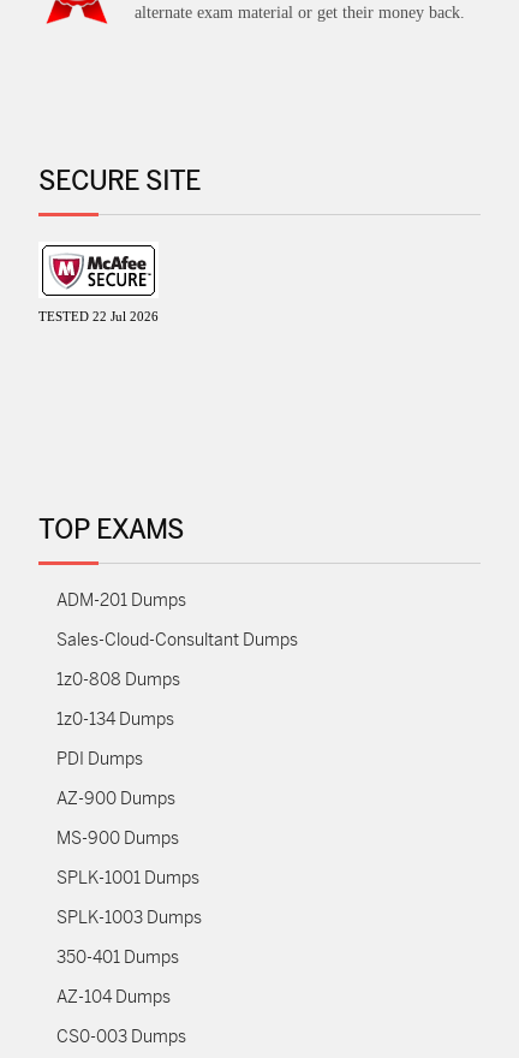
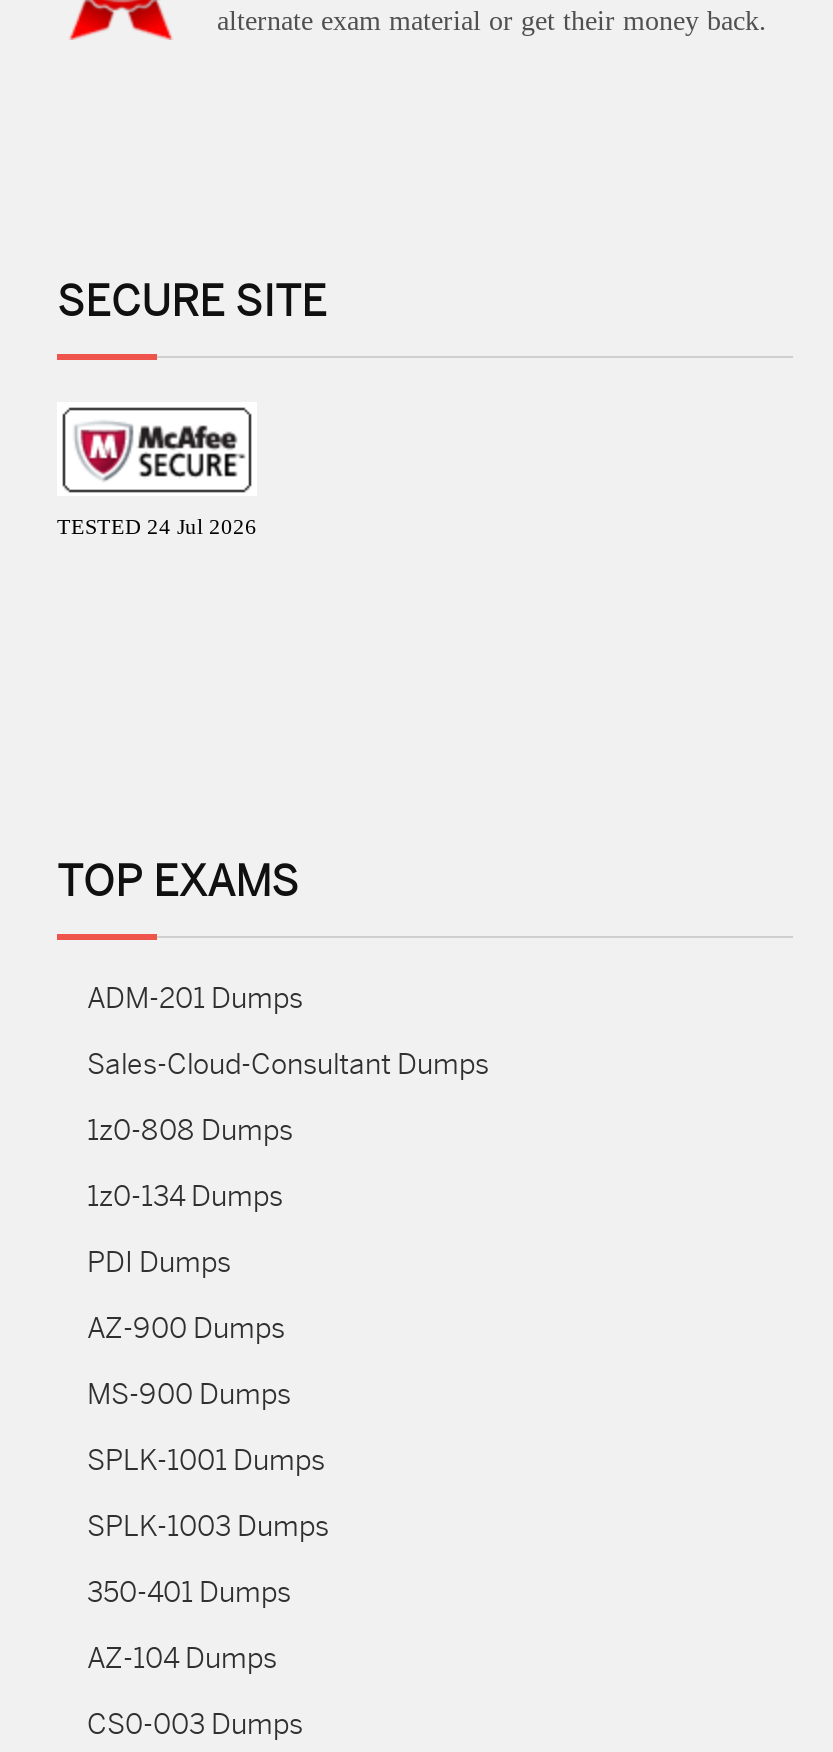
- TESTED 22 Jul 2026
+ TESTED 24 Jul 2026
